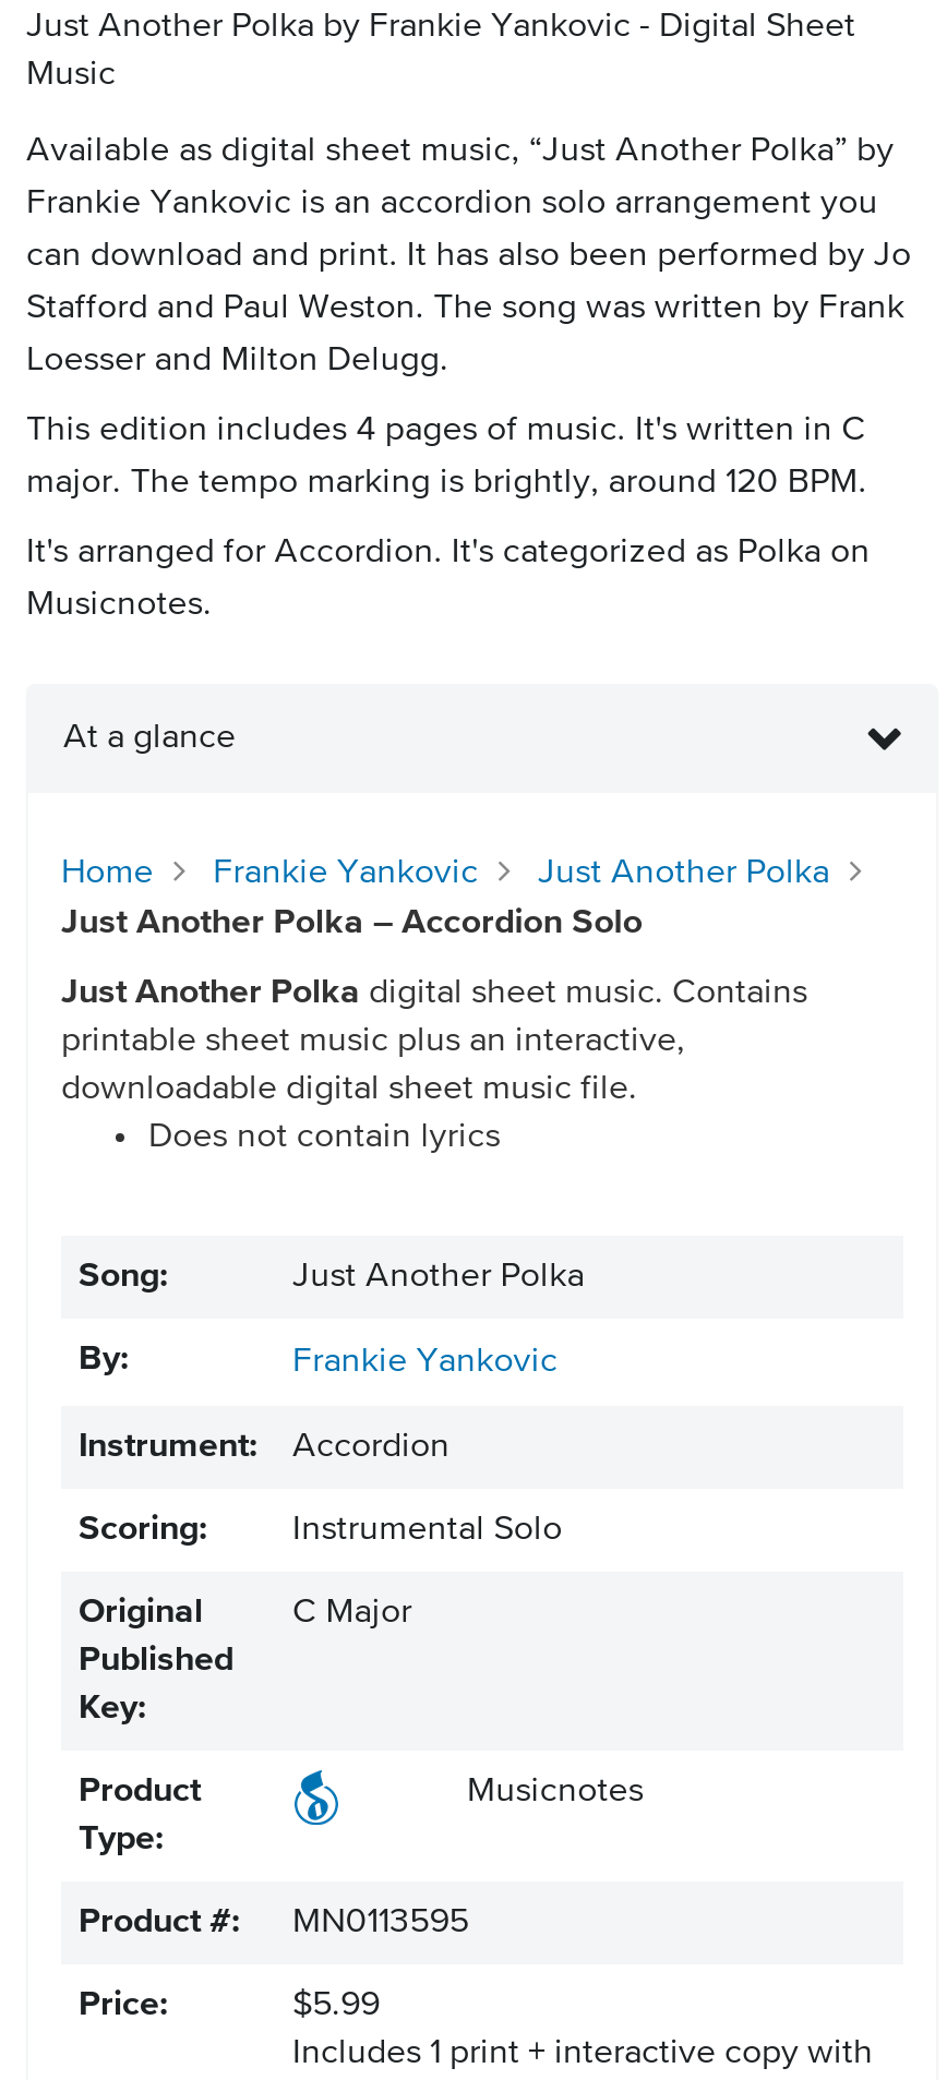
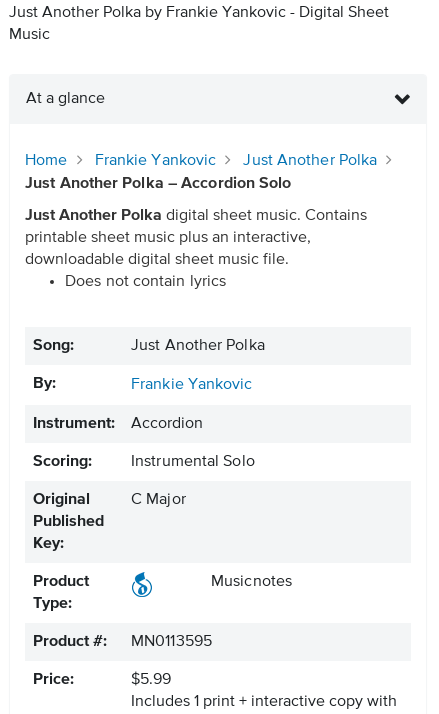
- Available as digital sheet music, “Just Another Polka” by
- Frankie Yankovic is an accordion solo arrangement you
- can download and print. It has also been performed by Jo
- Stafford and Paul Weston. The song was written by Frank
- Loesser and Milton Delugg.
- This edition includes 4 pages of music. It's written in C
- major. The tempo marking is brightly, around 120 BPM.
- It's arranged for Accordion. It's categorized as Polka on
- Musicnotes.
